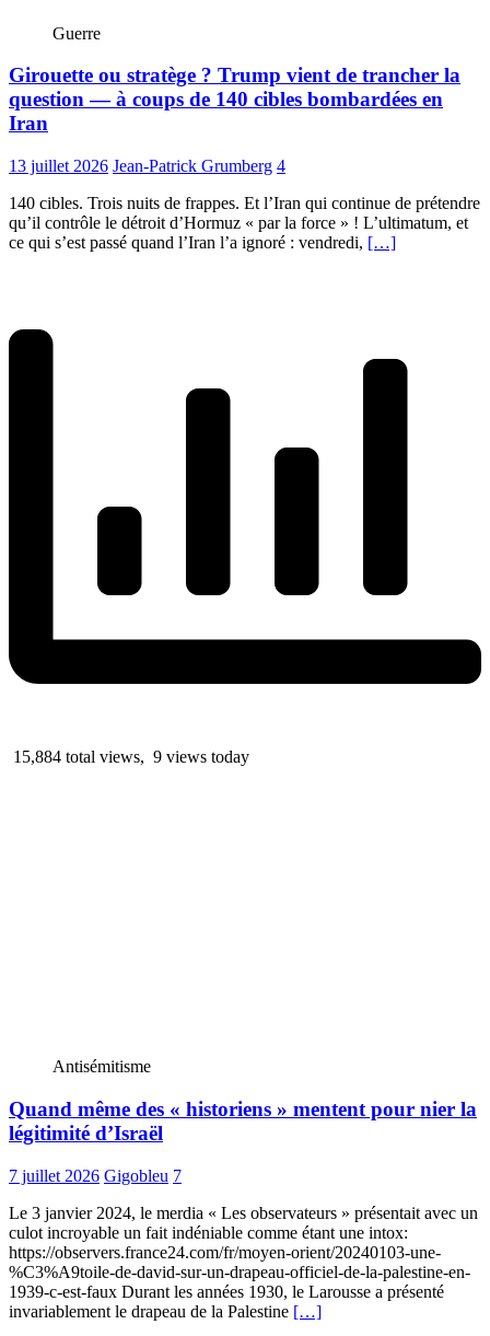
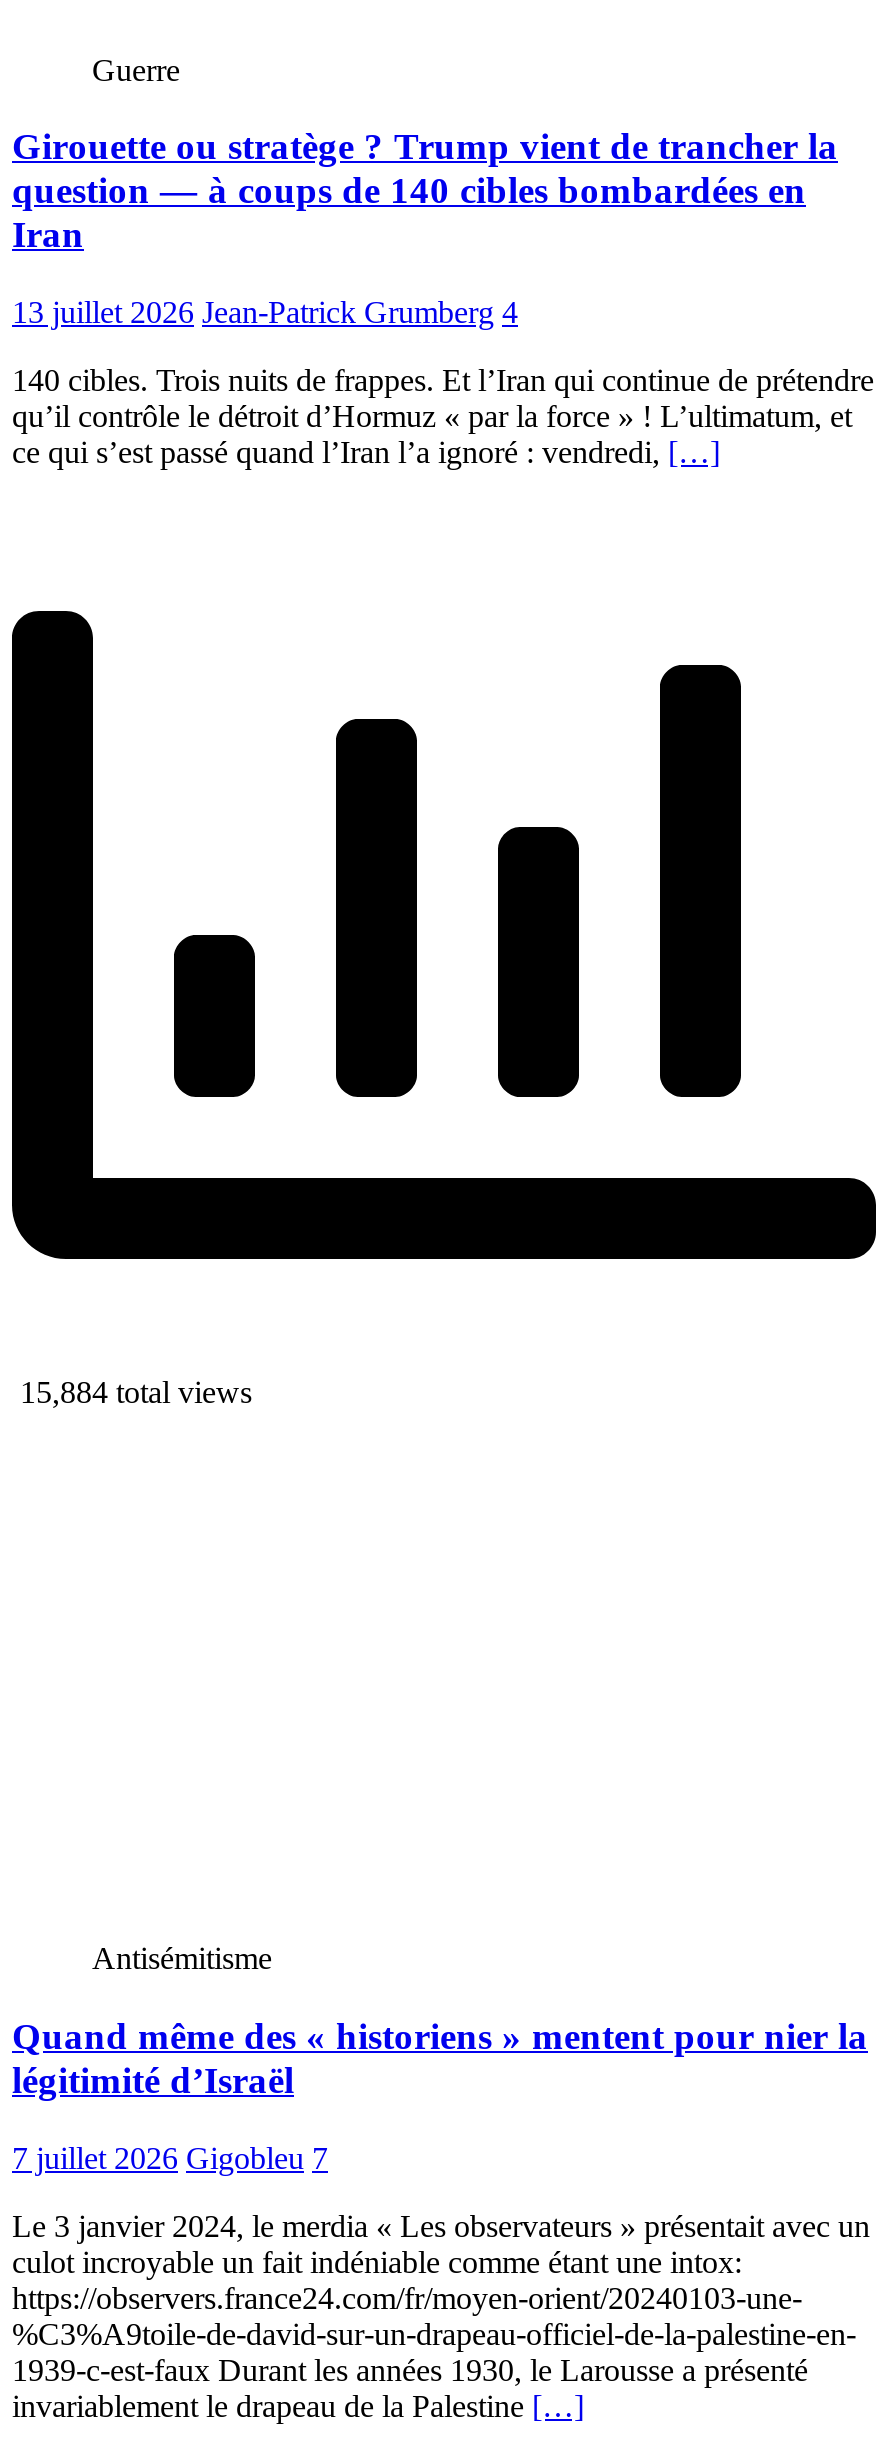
- 15,884 total views, 9 views today
+ 15,884 total views
